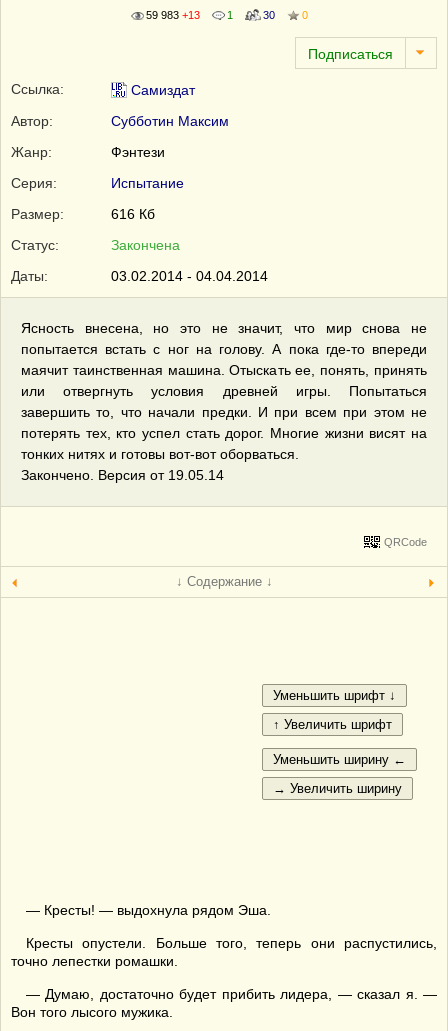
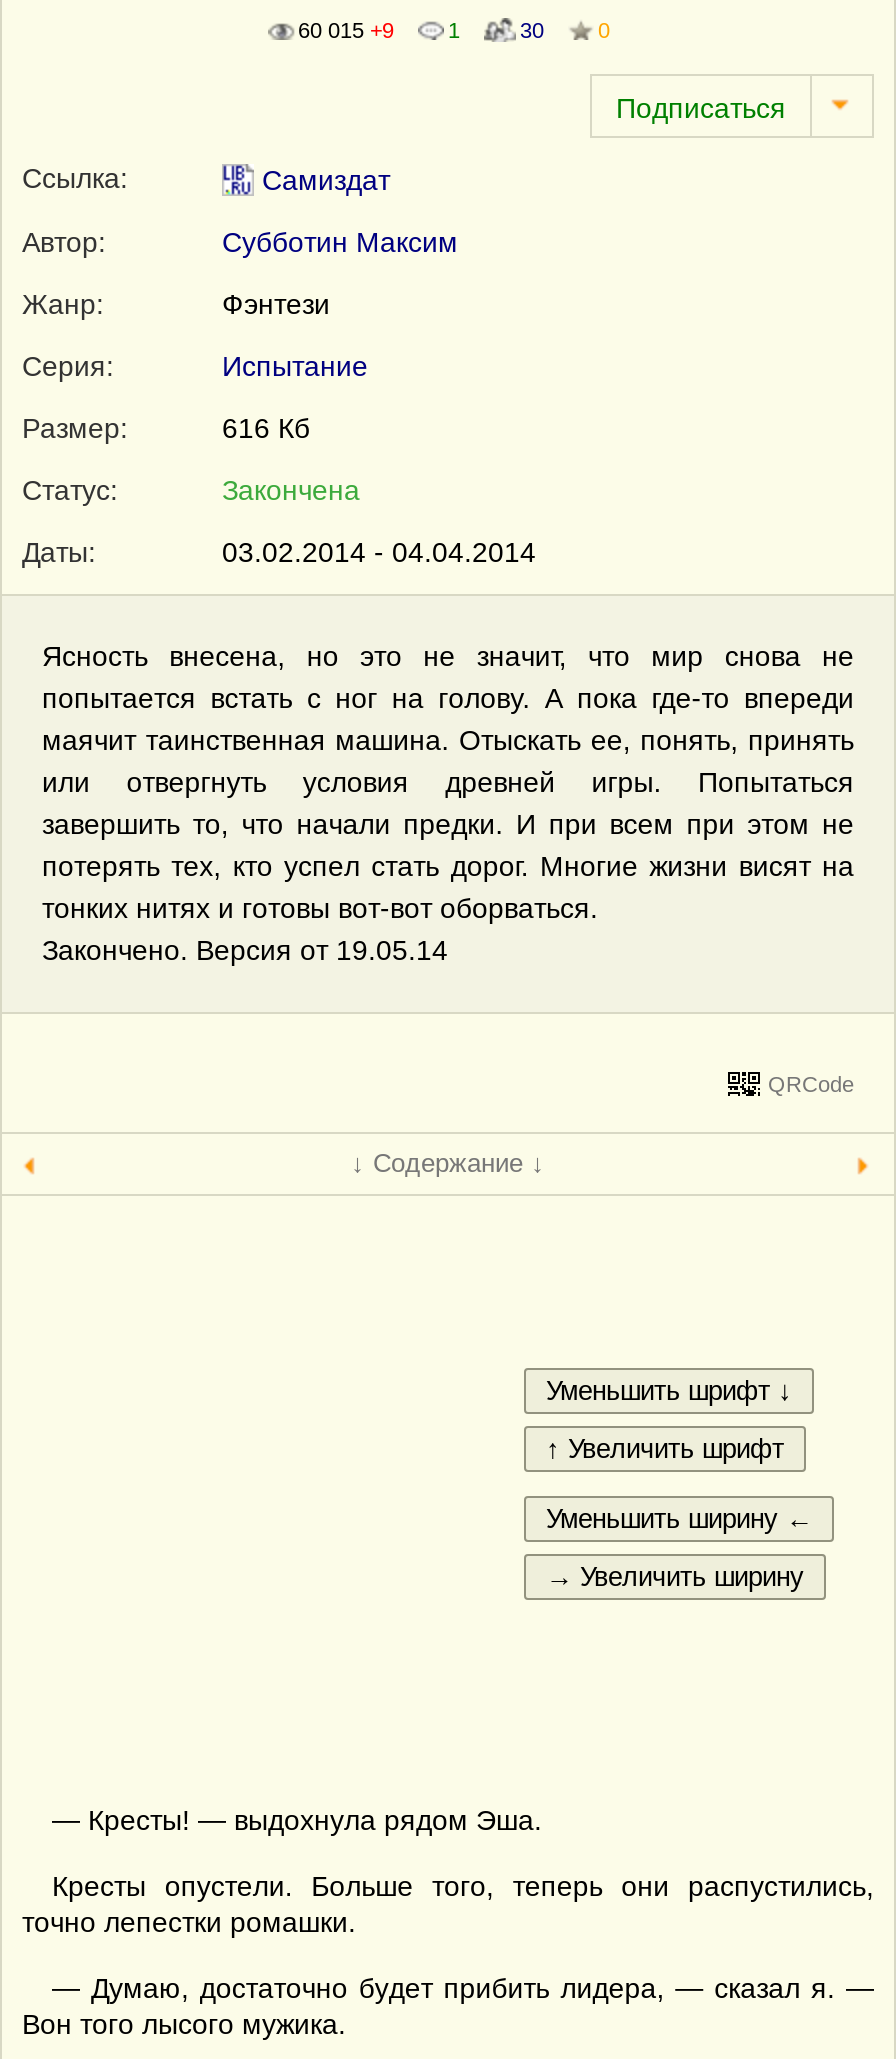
- 59 983 +13
+ 60 015 +9
